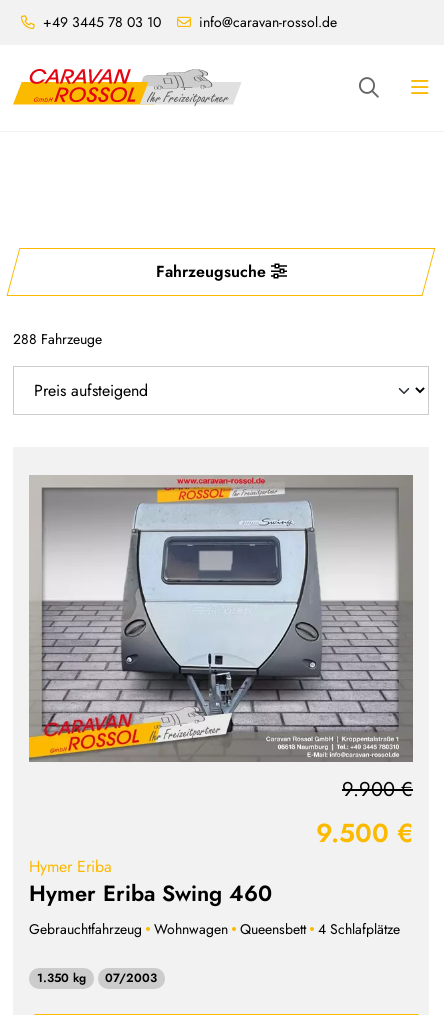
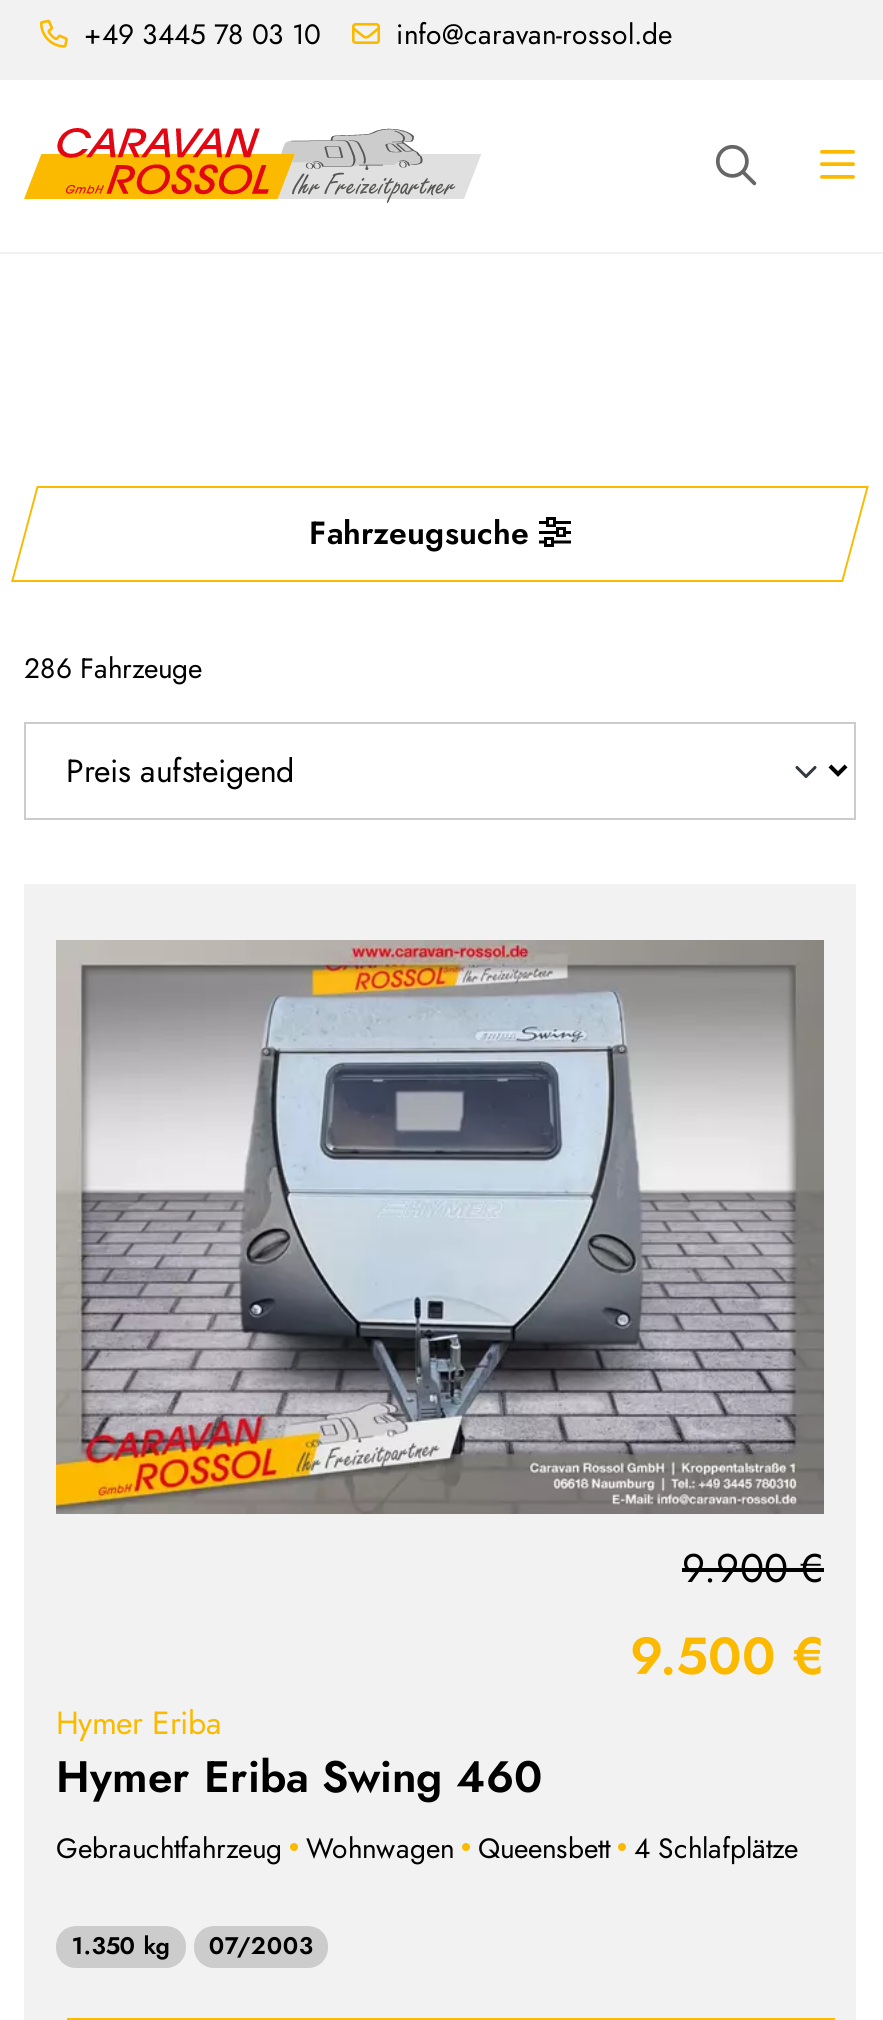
- 288 Fahrzeuge
+ 286 Fahrzeuge
